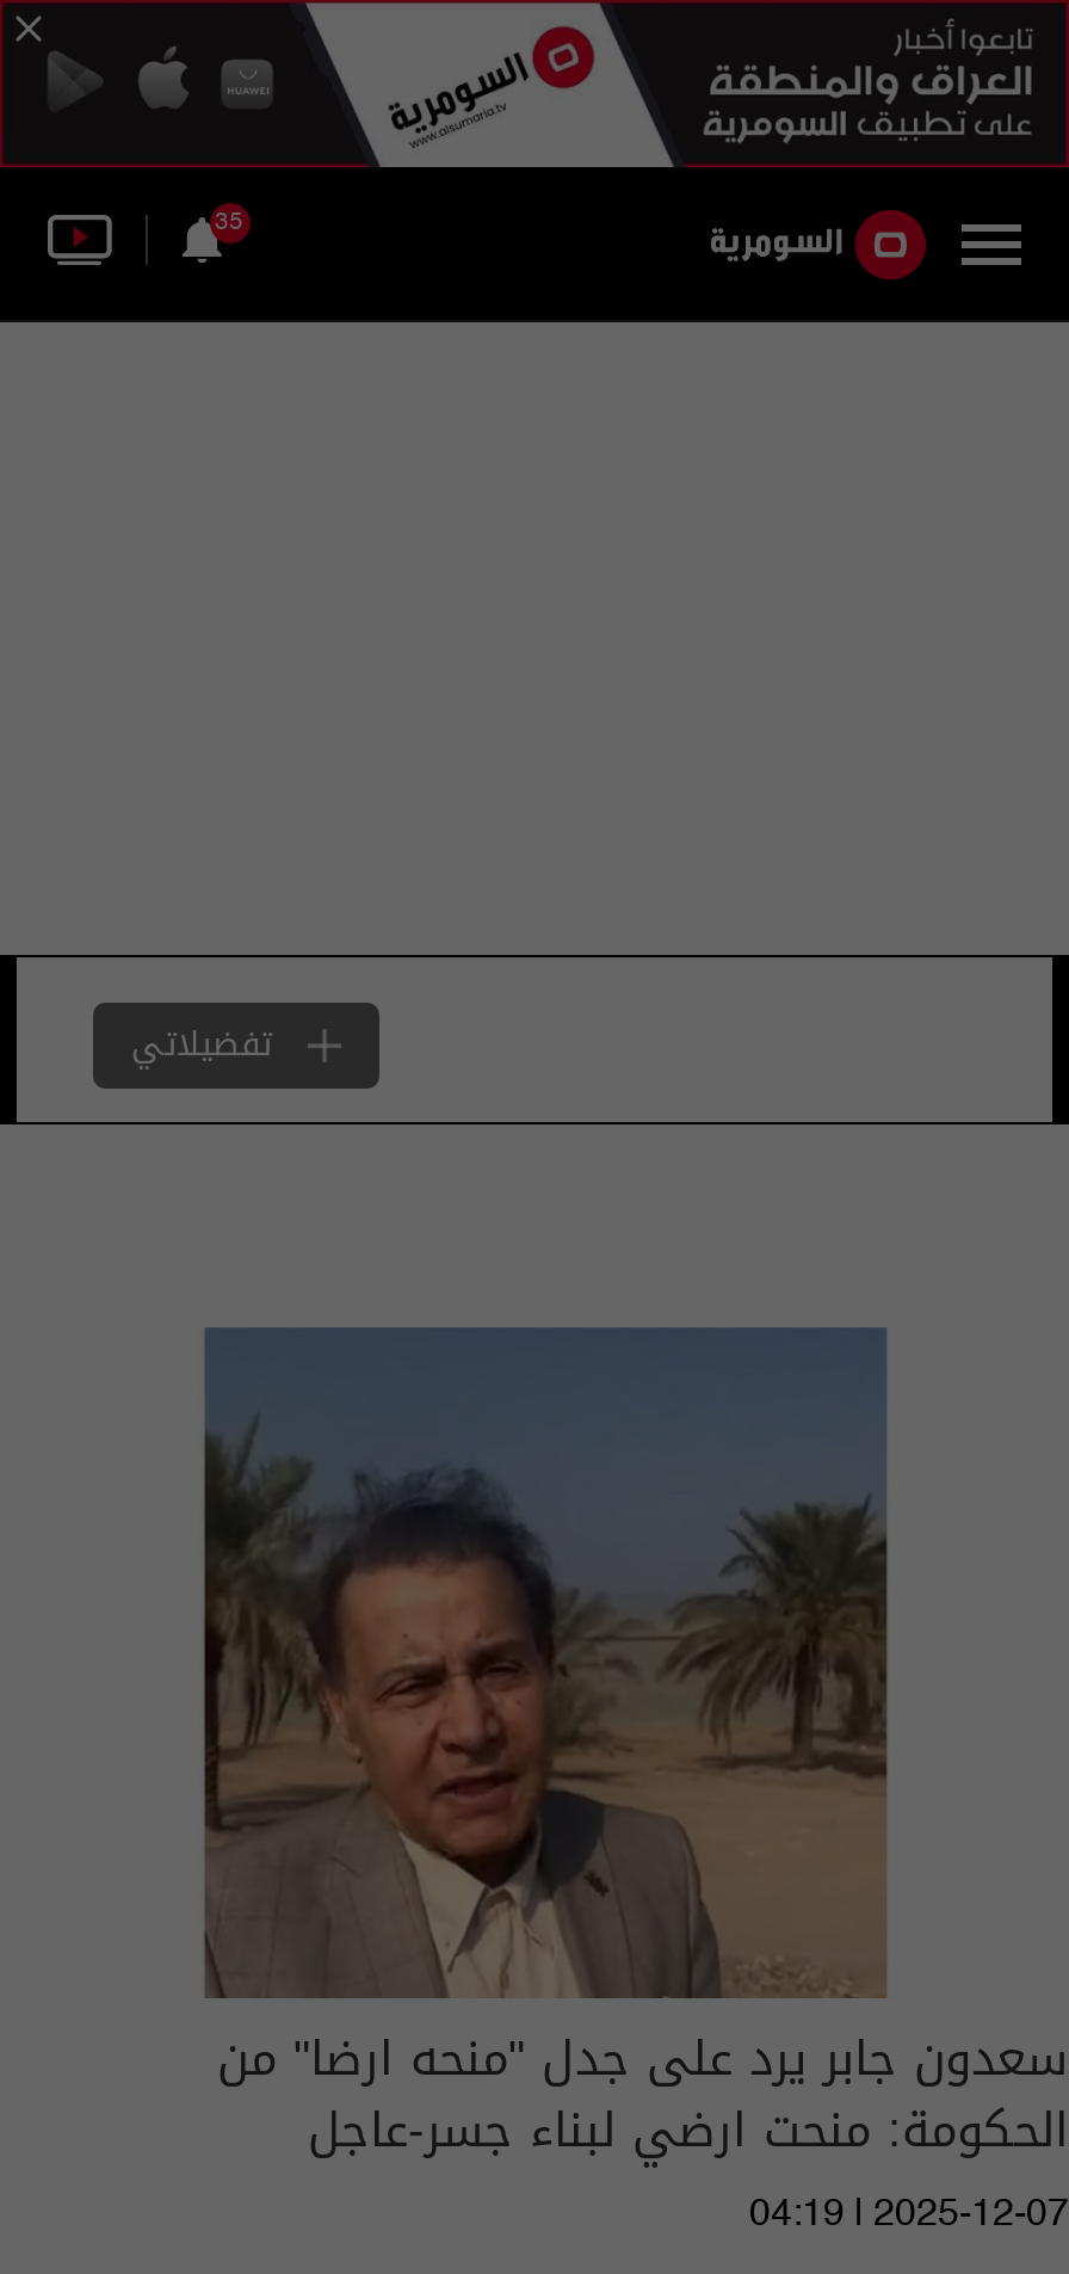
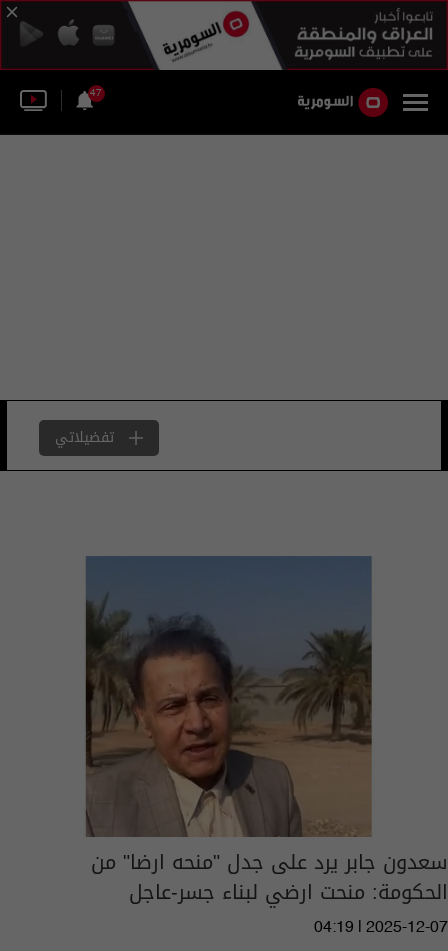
- 35
+ 47
